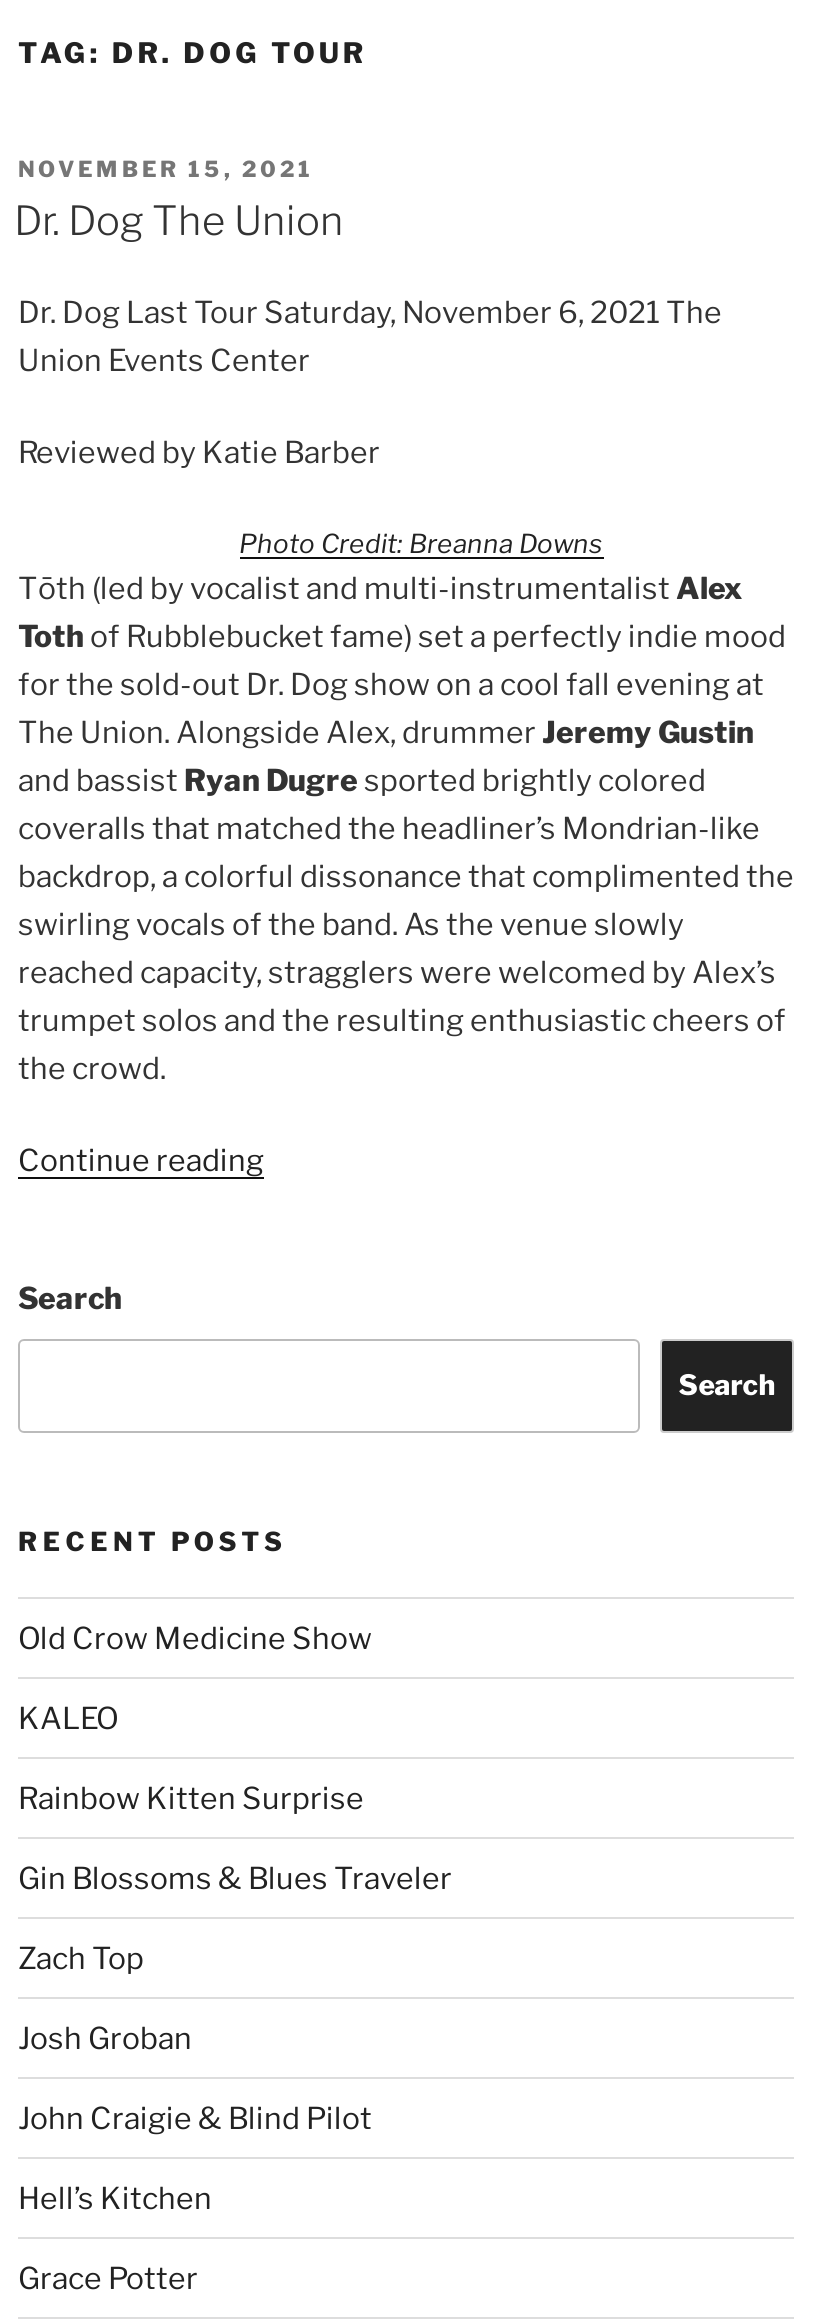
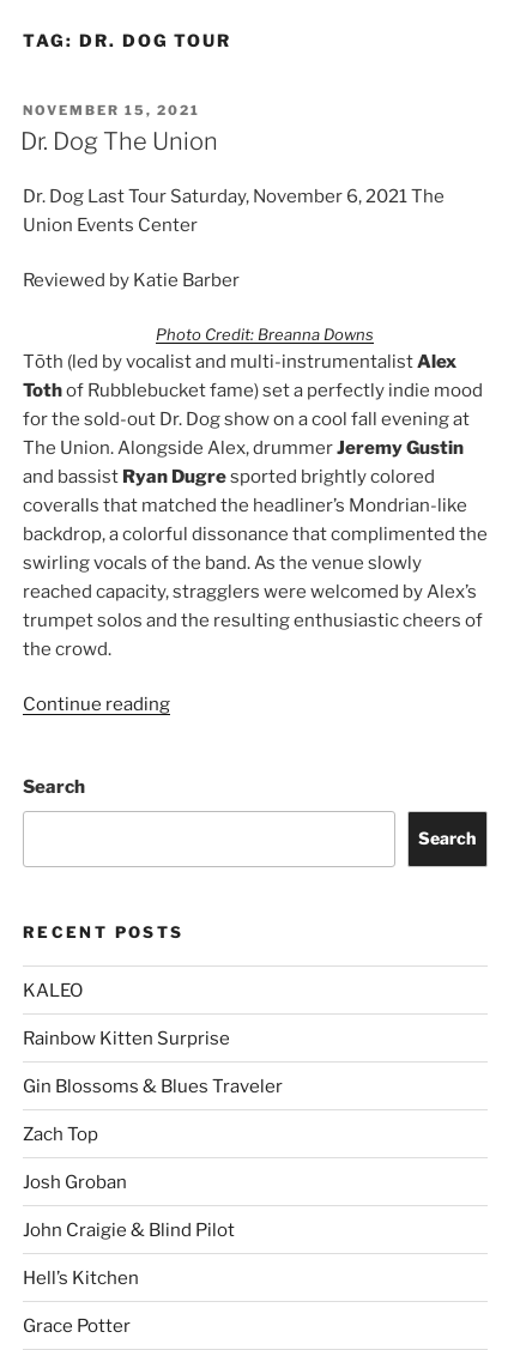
- Old Crow Medicine Show
